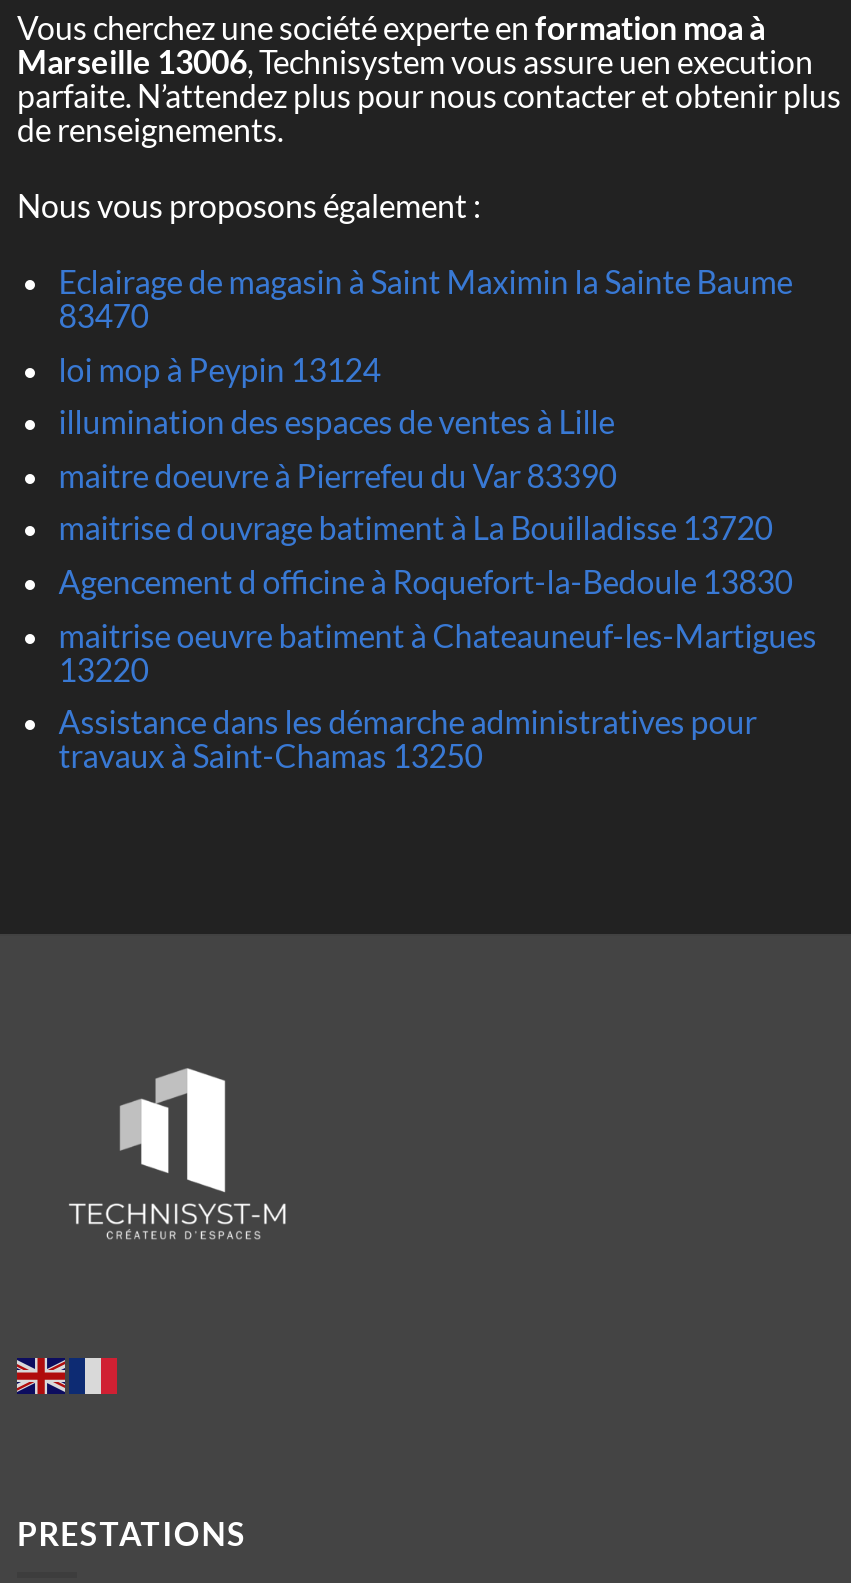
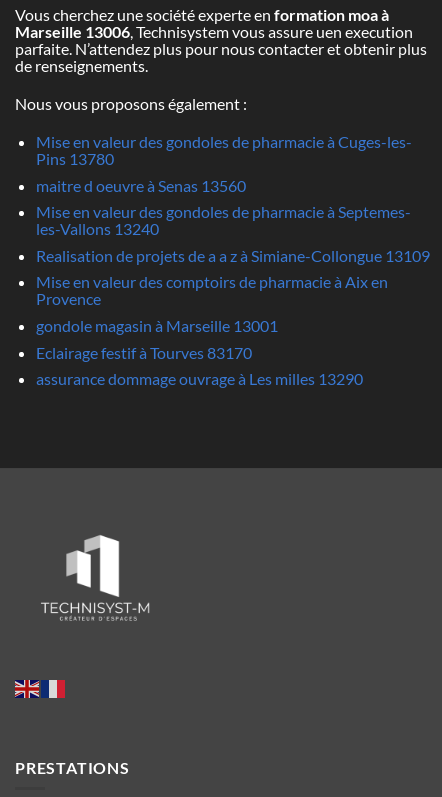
- Eclairage de magasin à Saint Maximin la Sainte Baume
- 83470
- loi mop à Peypin 13124
- illumination des espaces de ventes à Lille
- maitre doeuvre à Pierrefeu du Var 83390
- maitrise d ouvrage batiment à La Bouilladisse 13720
- Agencement d officine à Roquefort-la-Bedoule 13830
- maitrise oeuvre batiment à Chateauneuf-les-Martigues
- 13220
- Assistance dans les démarche administratives pour
- travaux à Saint-Chamas 13250
+ Mise en valeur des gondoles de pharmacie à Cuges-les-
+ Pins 13780
+ maitre d oeuvre à Senas 13560
+ Mise en valeur des gondoles de pharmacie à Septemes-
+ les-Vallons 13240
+ Realisation de projets de a a z à Simiane-Collongue 13109
+ Mise en valeur des comptoirs de pharmacie à Aix en
+ Provence
+ gondole magasin à Marseille 13001
+ Eclairage festif à Tourves 83170
+ assurance dommage ouvrage à Les milles 13290
